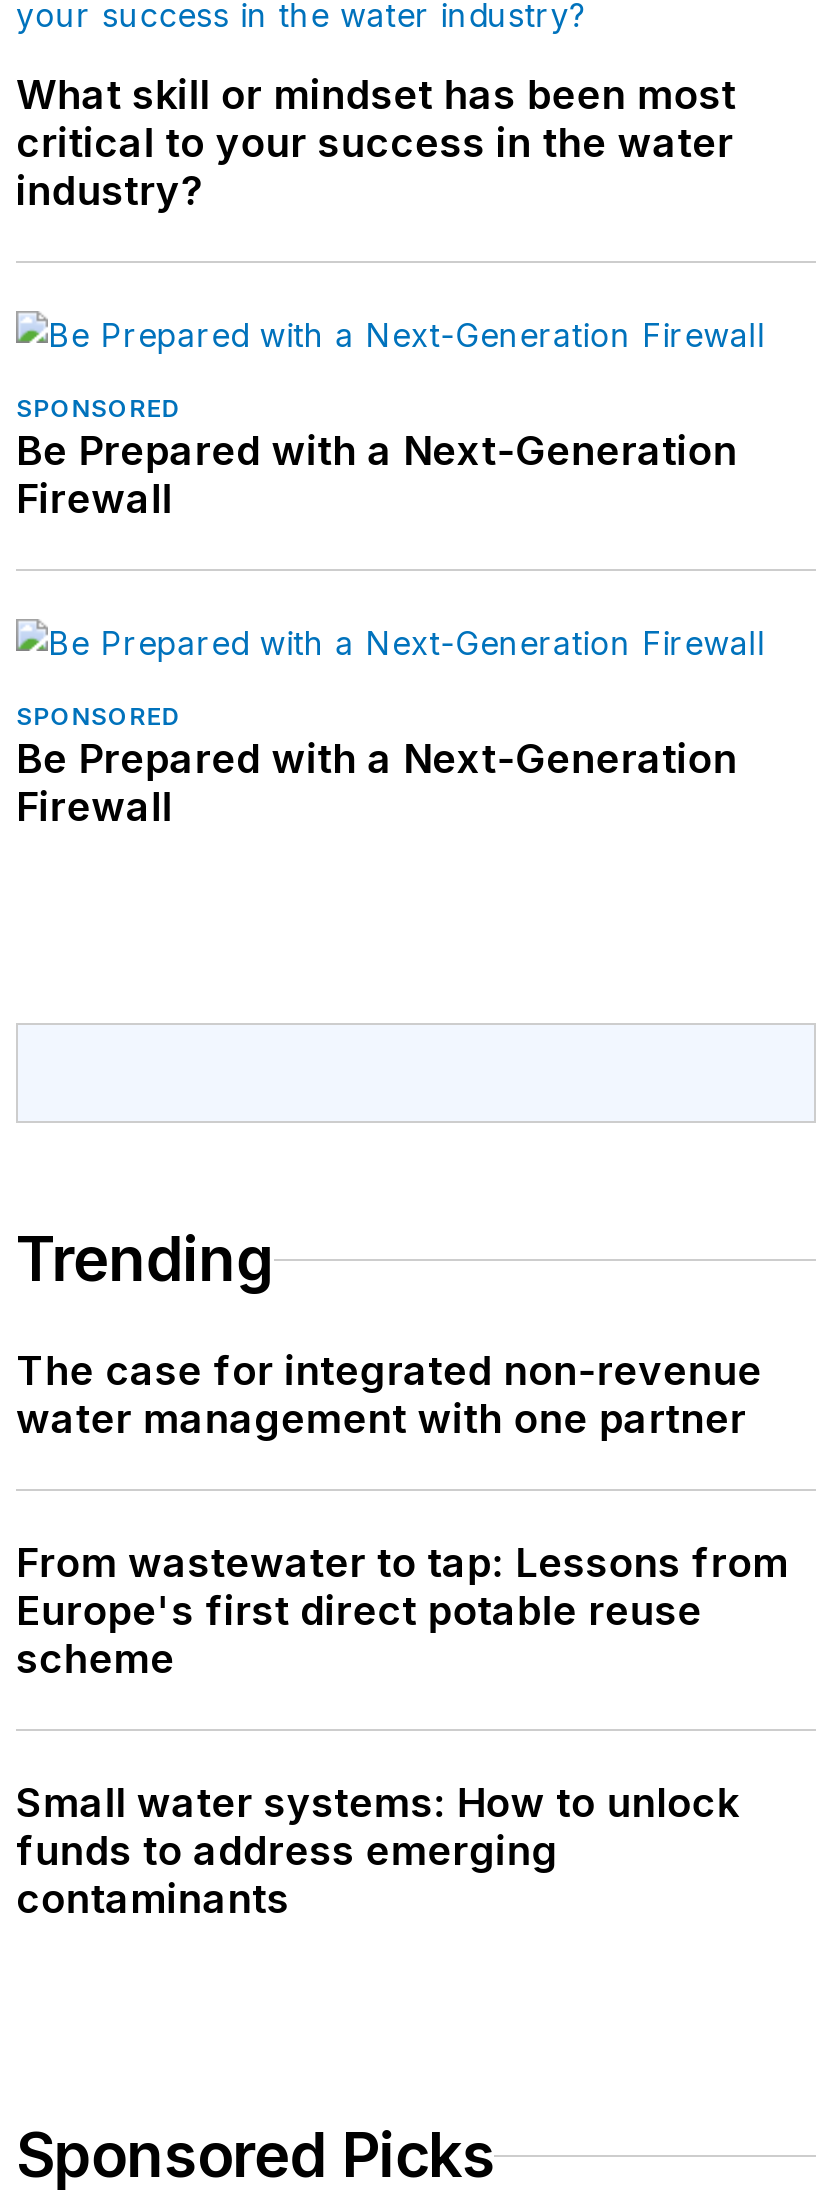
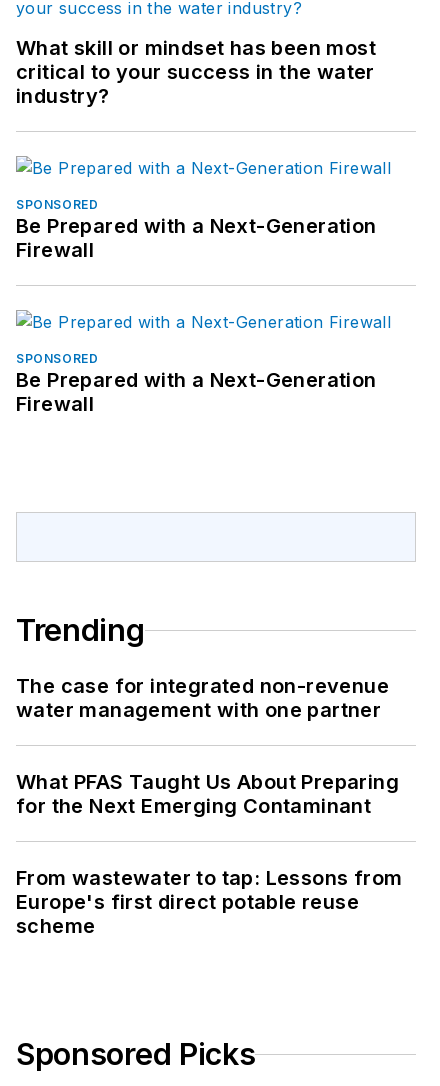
+ What PFAS Taught Us About Preparing
+ for the Next Emerging Contaminant

moved down: From wastewater to tap: Lessons from | Europe's first direct potable reuse | scheme

- Small water systems: How to unlock
- funds to address emerging
- contaminants
